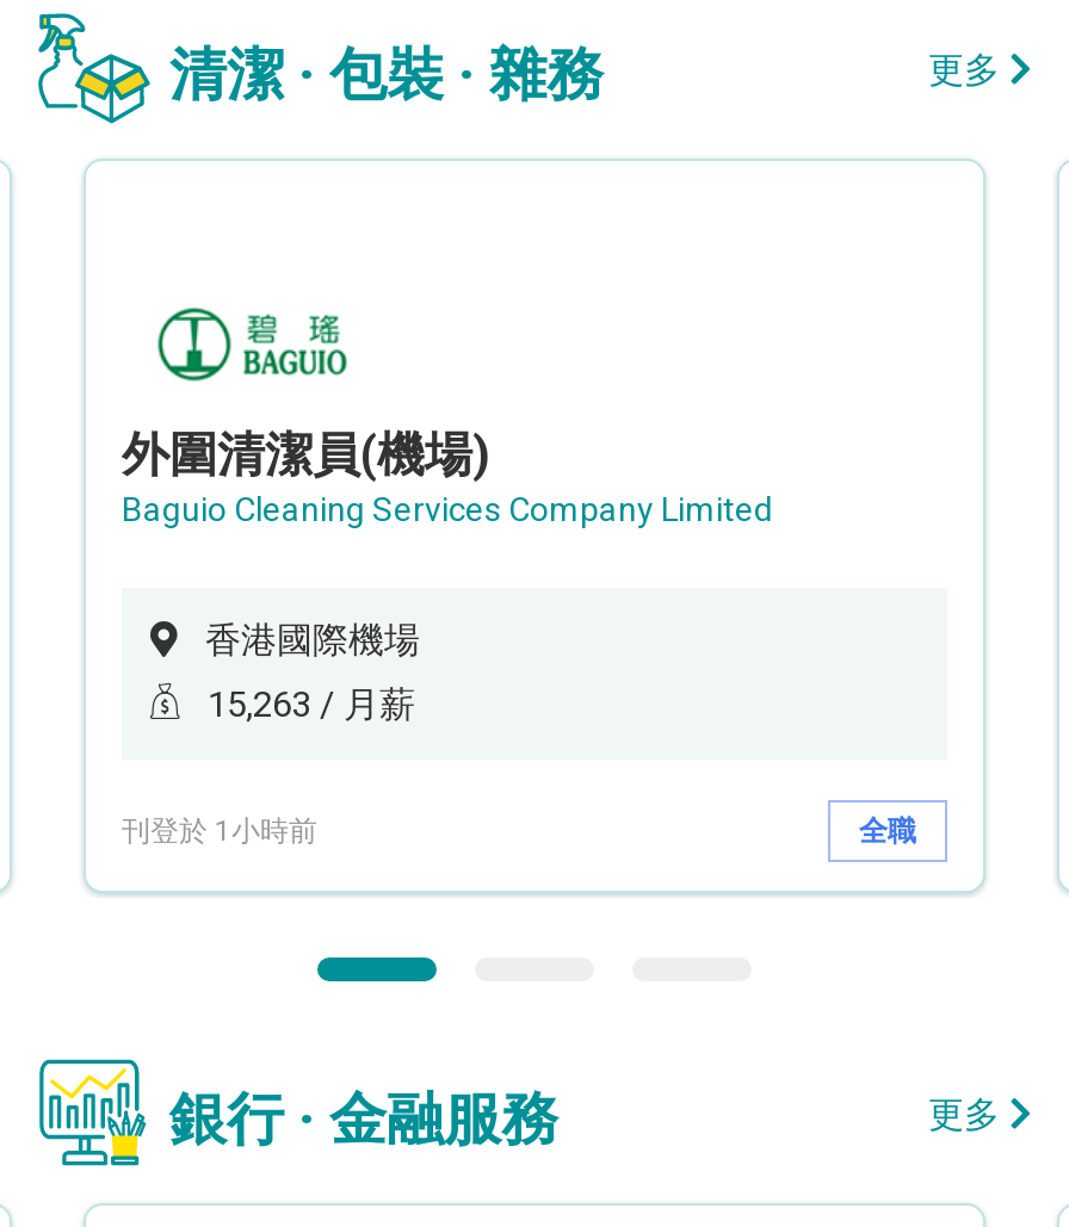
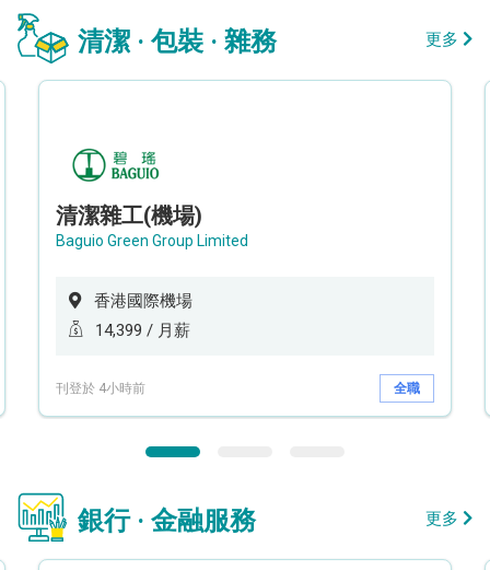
- 外圍清潔員(機場)
- Baguio Cleaning Services Company Limited
+ 清潔雜工(機場)
+ Baguio Green Group Limited

- 15,263 / 月薪
+ 14,399 / 月薪

- 刊登於 1小時前
+ 刊登於 4小時前
